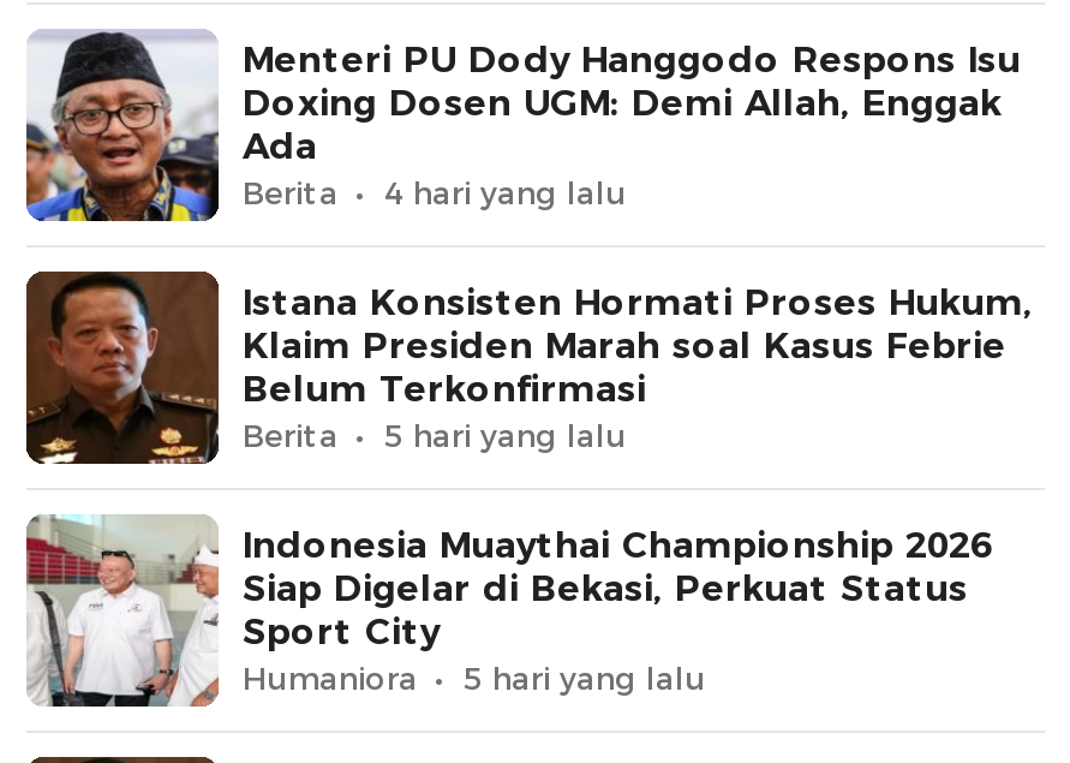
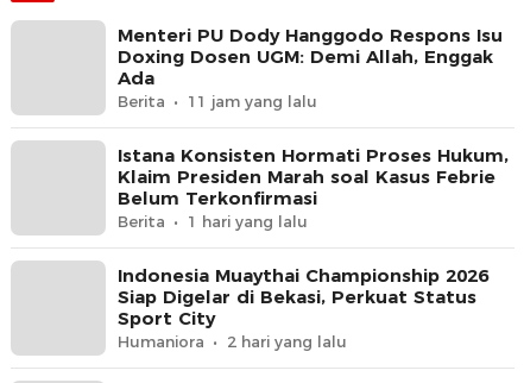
- [image]

- 4 hari yang lalu
+ 11 jam yang lalu

- [image]

- 5 hari yang lalu
+ 1 hari yang lalu

- [image]

- 5 hari yang lalu
+ 2 hari yang lalu
